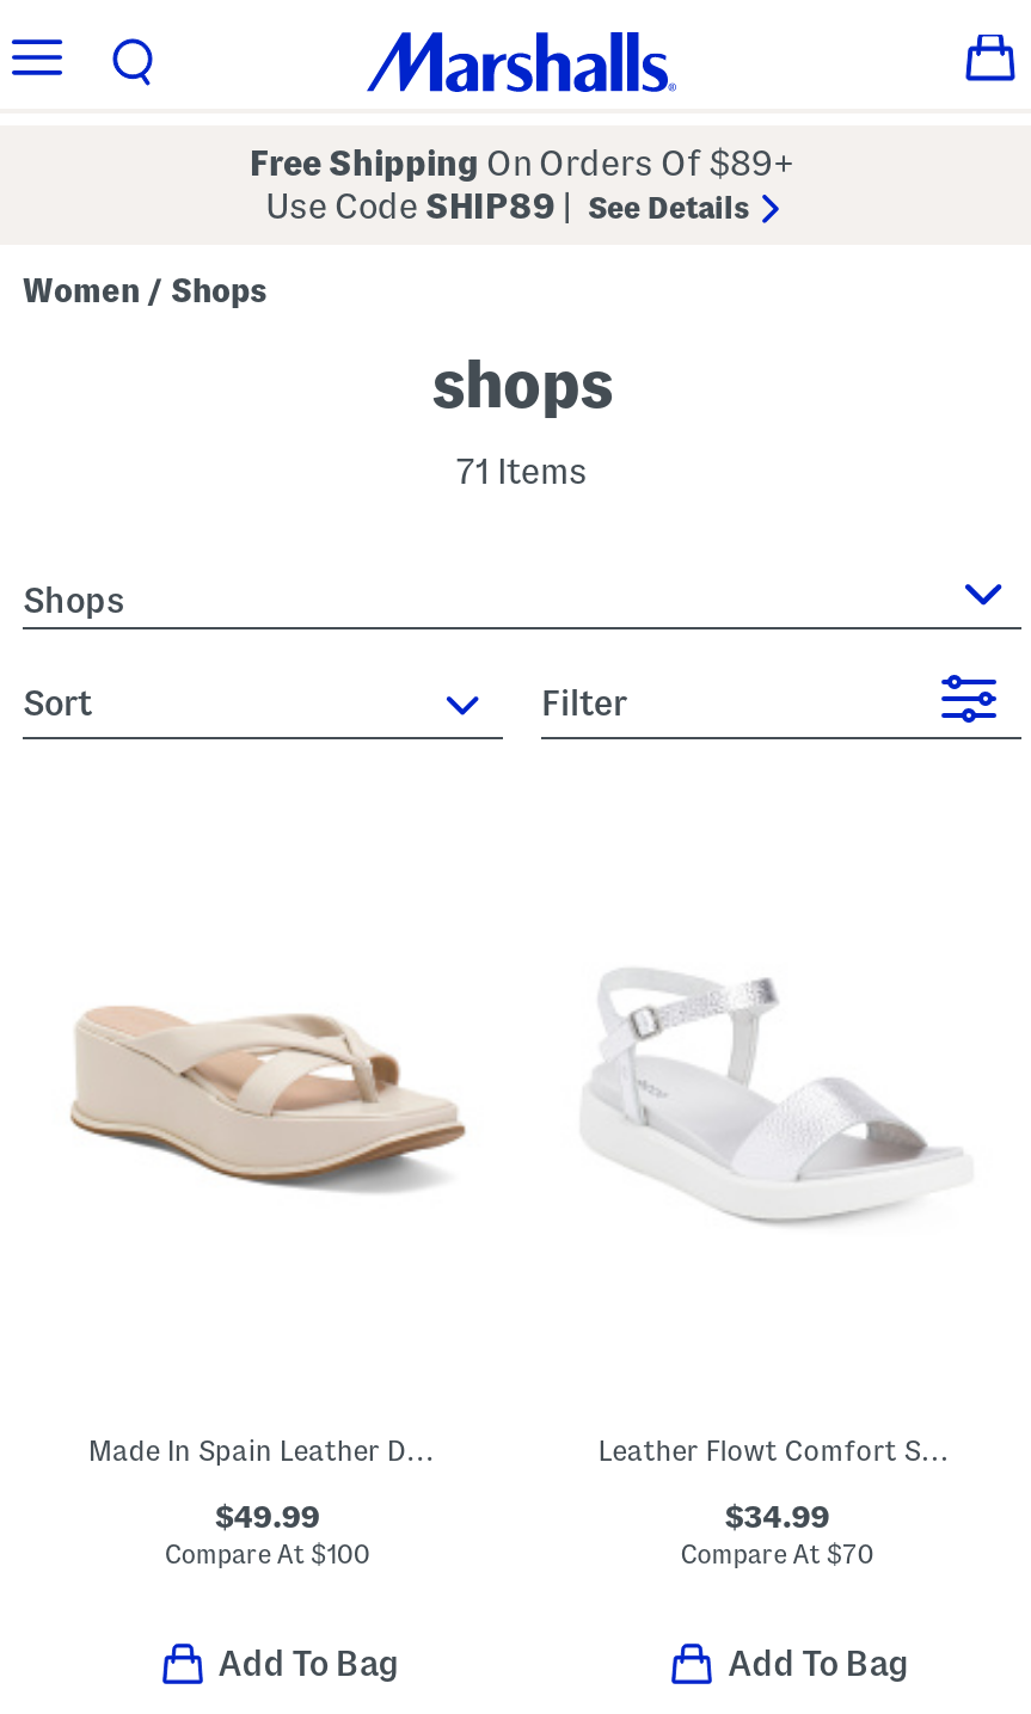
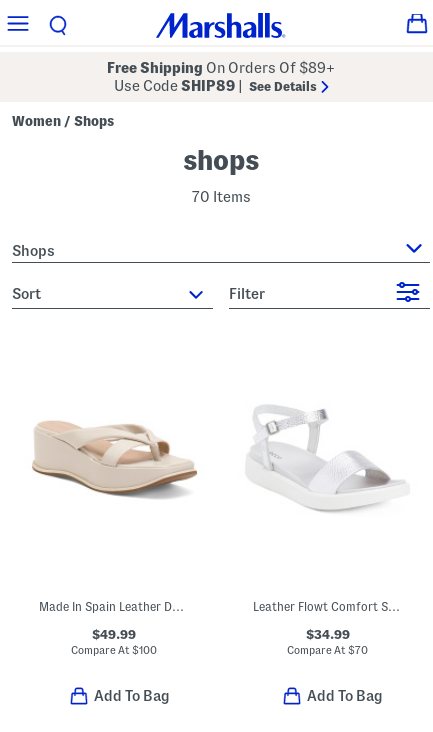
- 71 Items
+ 70 Items
